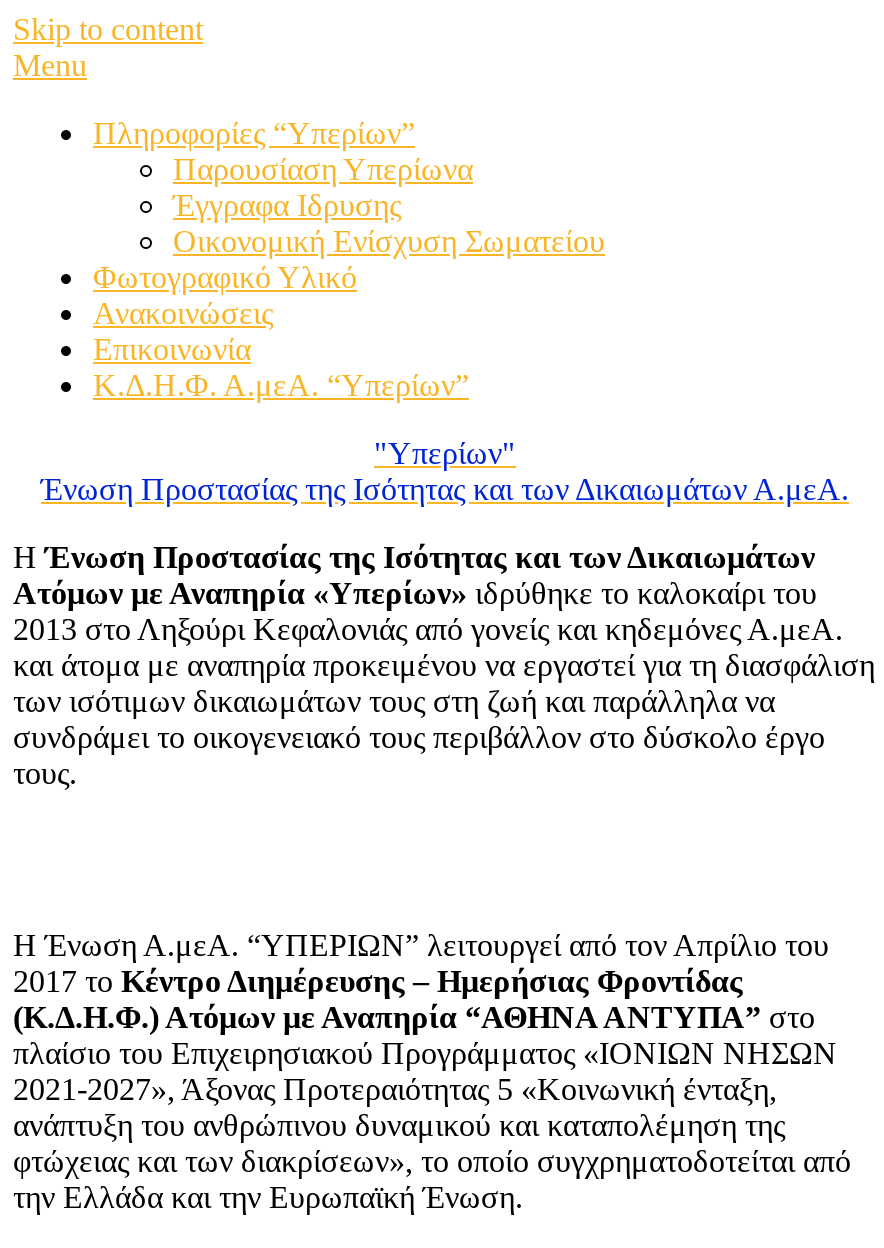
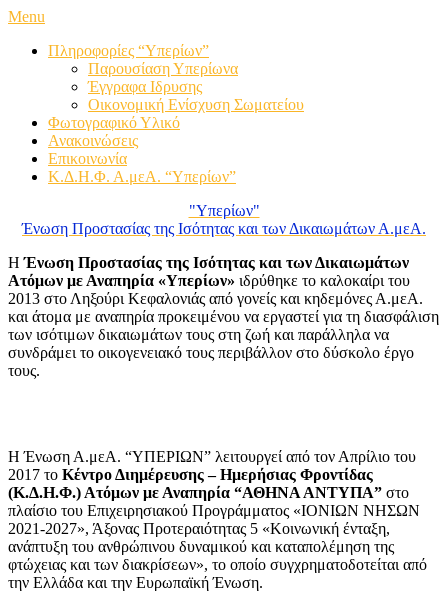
- Skip to content
